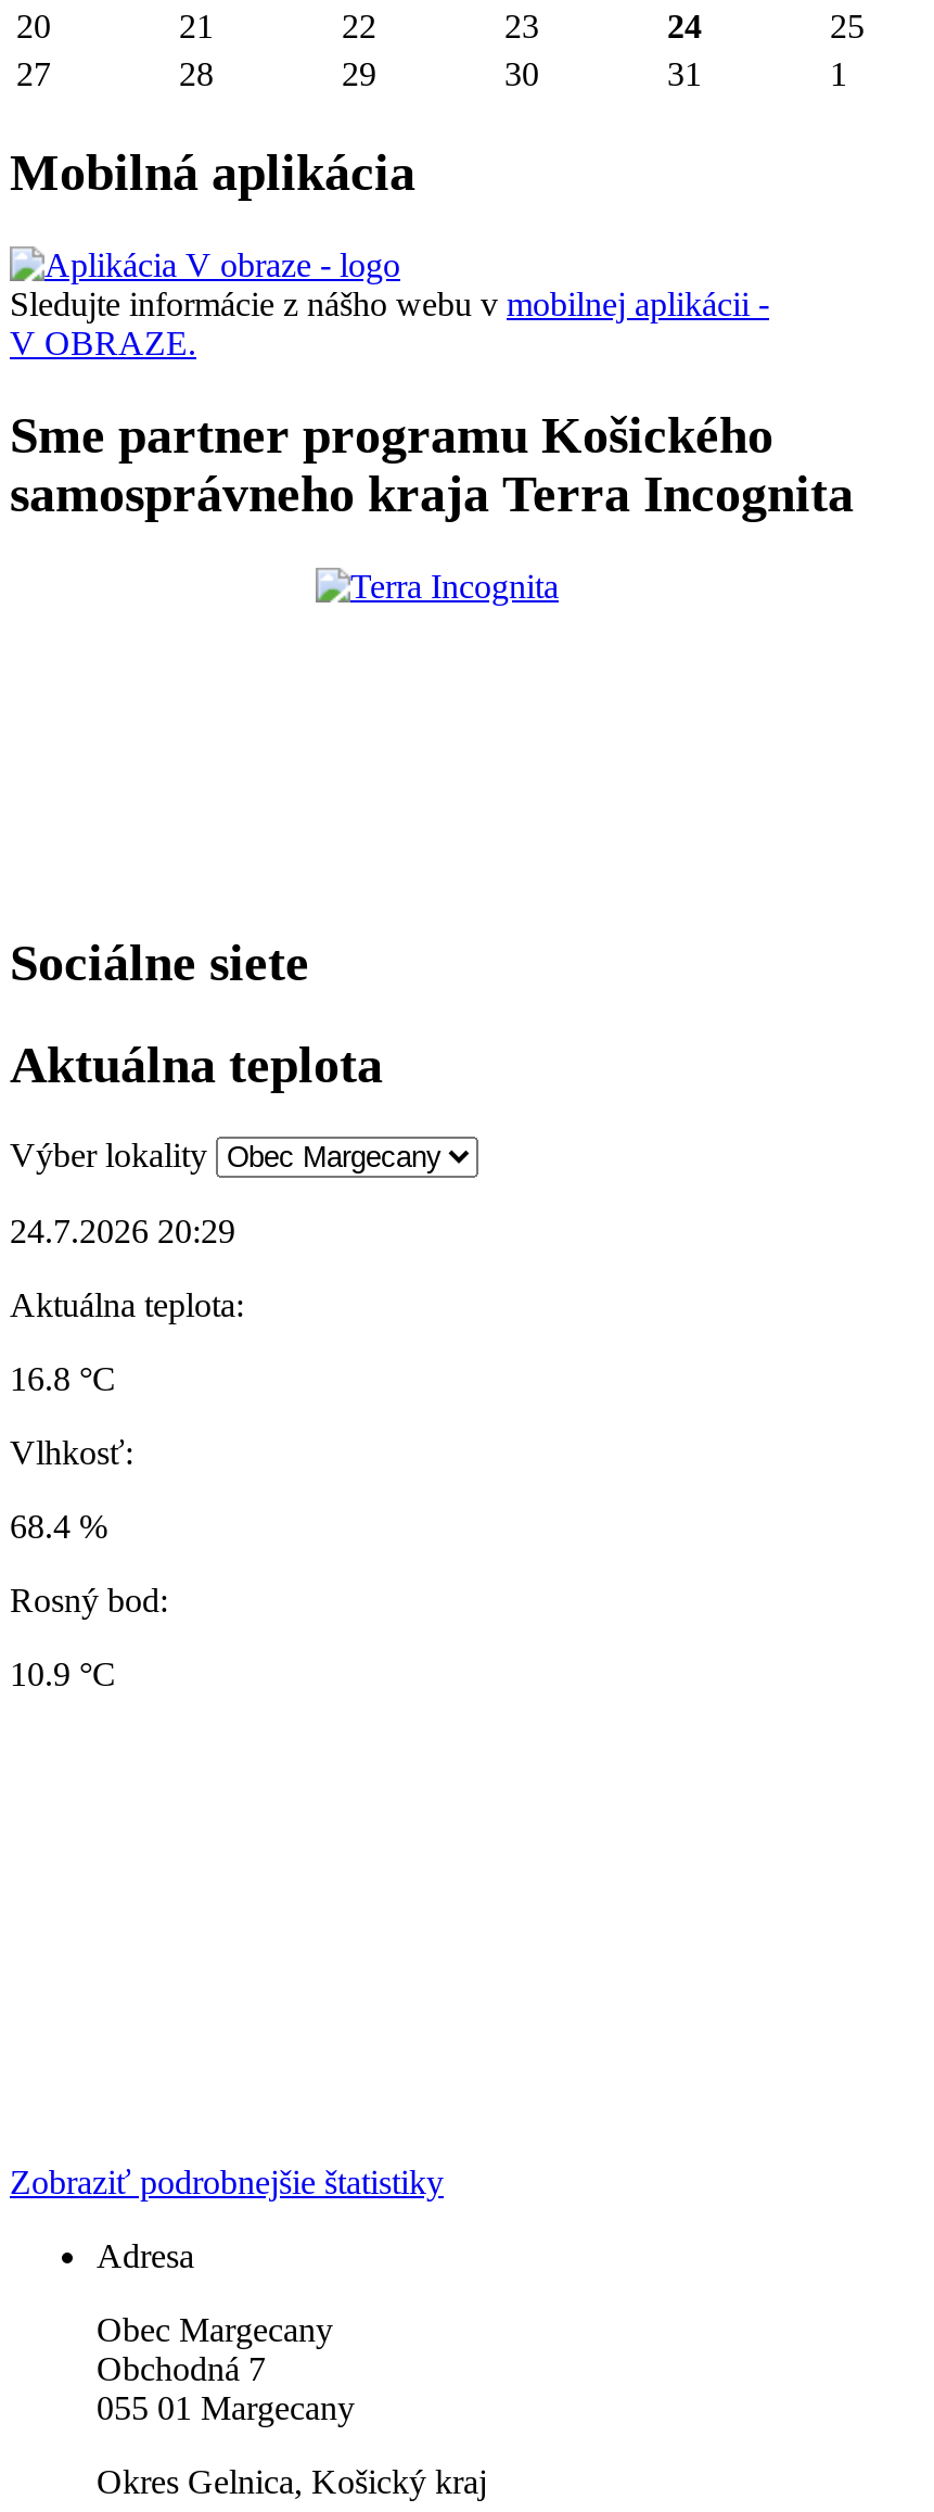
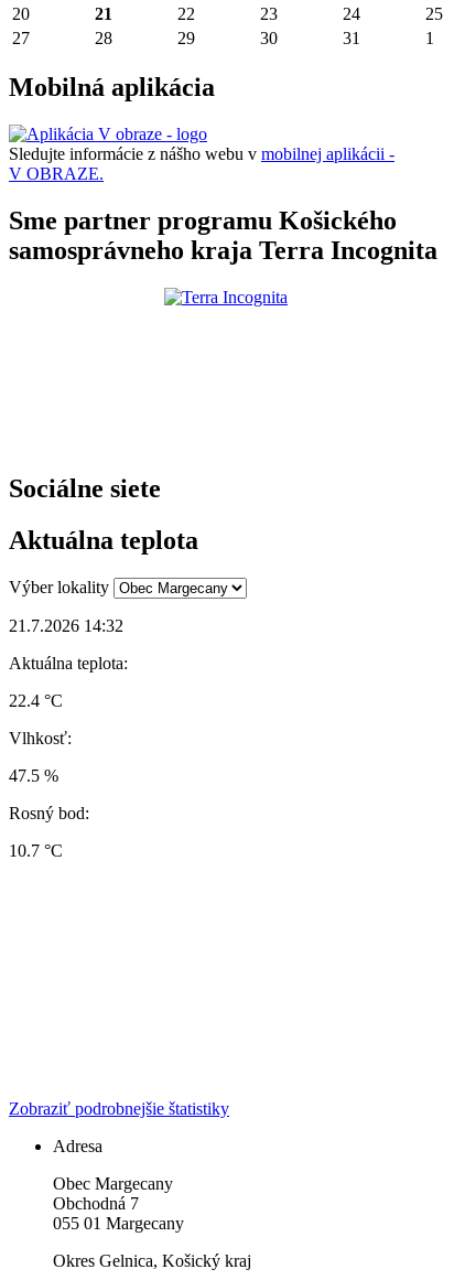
- 24.7.2026 20:29
+ 21.7.2026 14:32

- 16.8 °C
+ 22.4 °C

- 68.4 %
+ 47.5 %

- 10.9 °C
+ 10.7 °C
